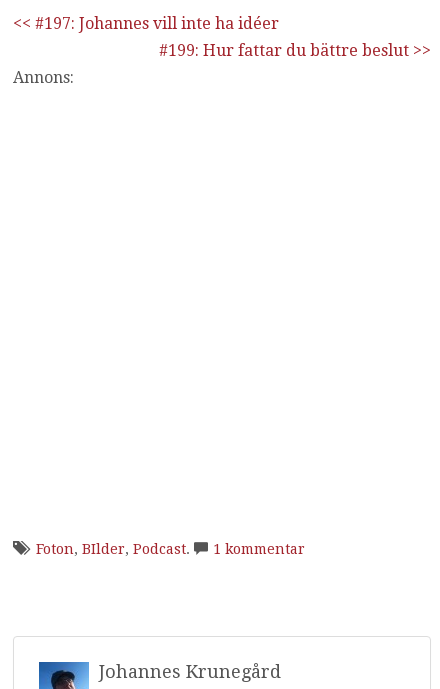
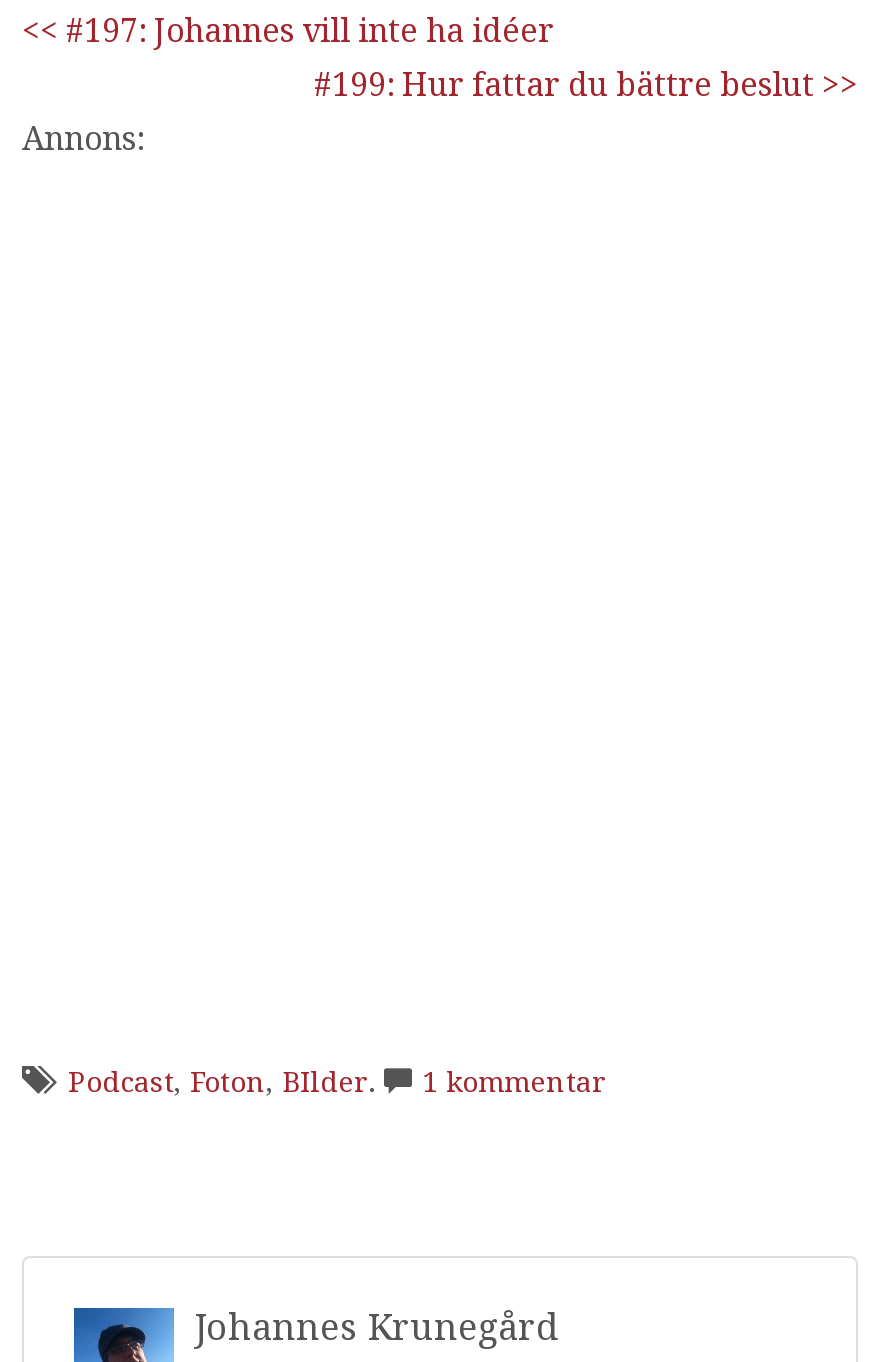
- Foton, BIlder, Podcast.
+ Podcast, Foton, BIlder.
